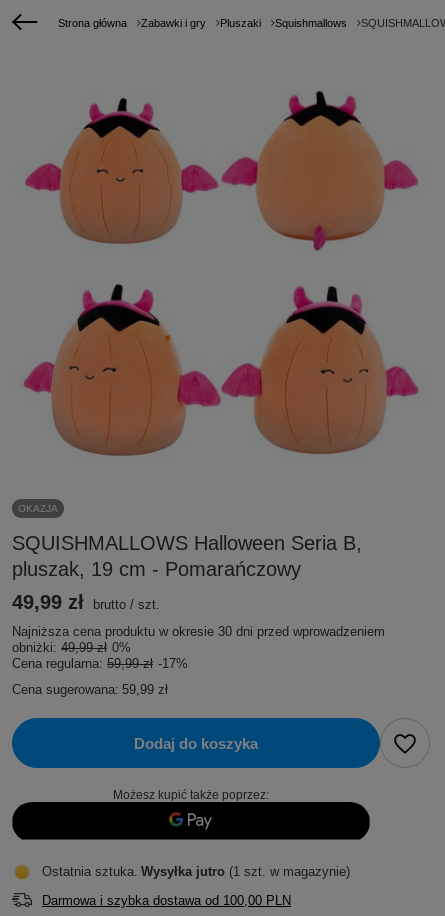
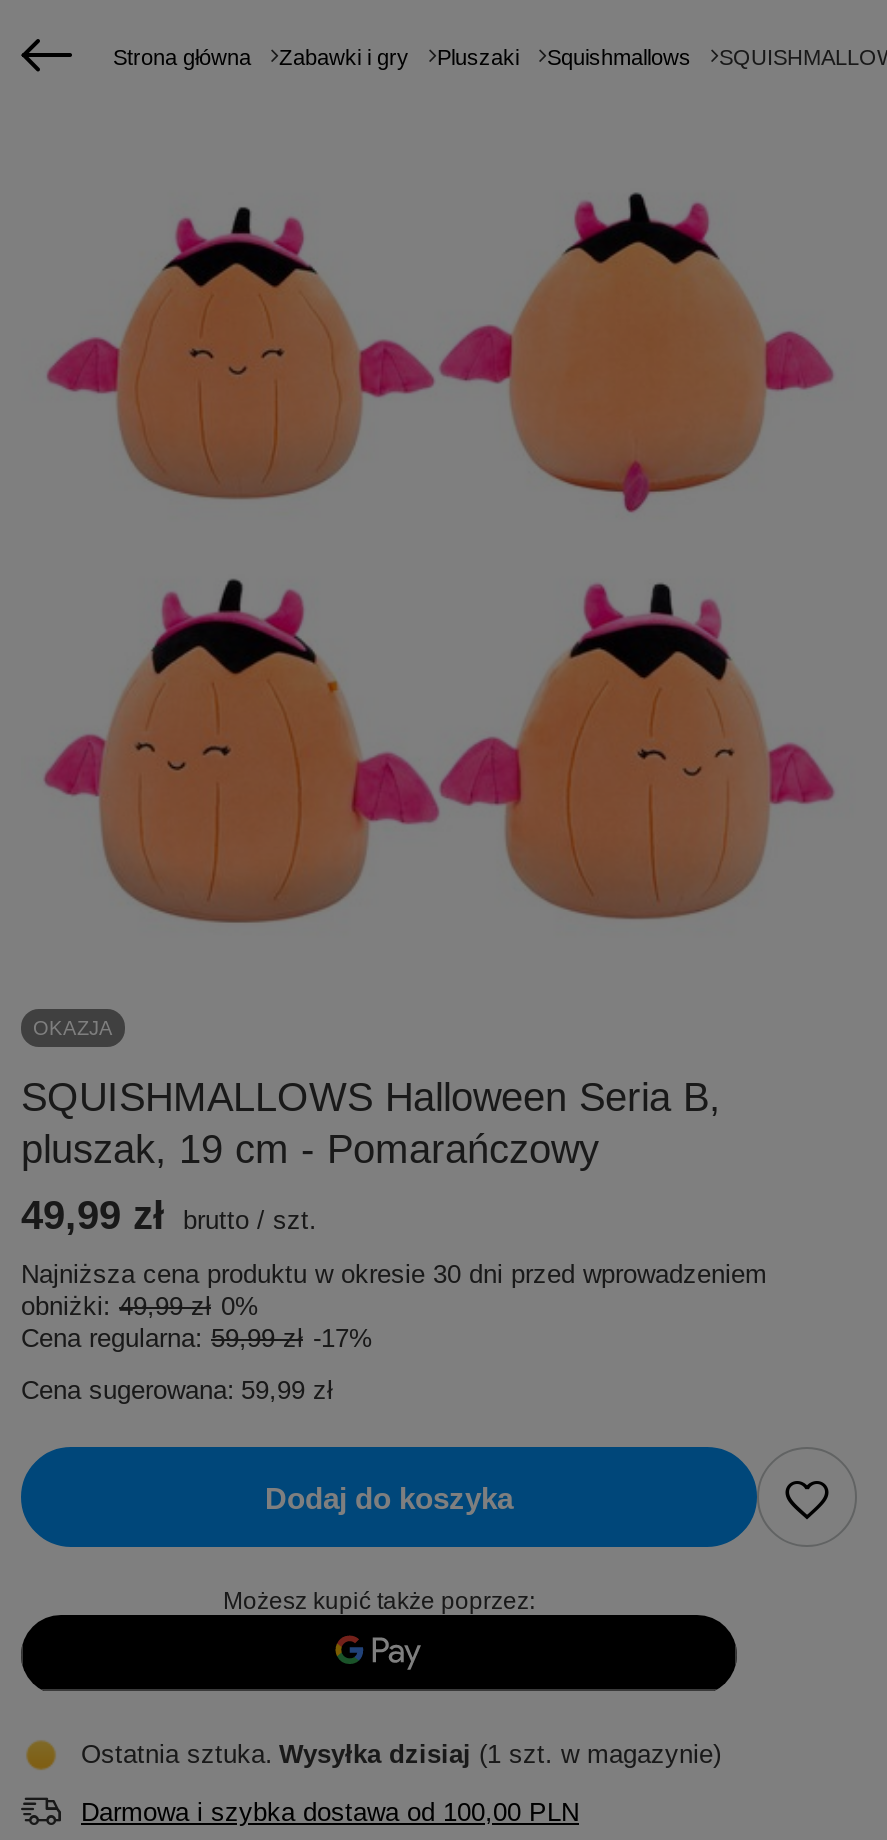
- Ostatnia sztuka Wysyłka jutro (1 szt. w magazynie)
+ Ostatnia sztuka Wysyłka dzisiaj (1 szt. w magazynie)
